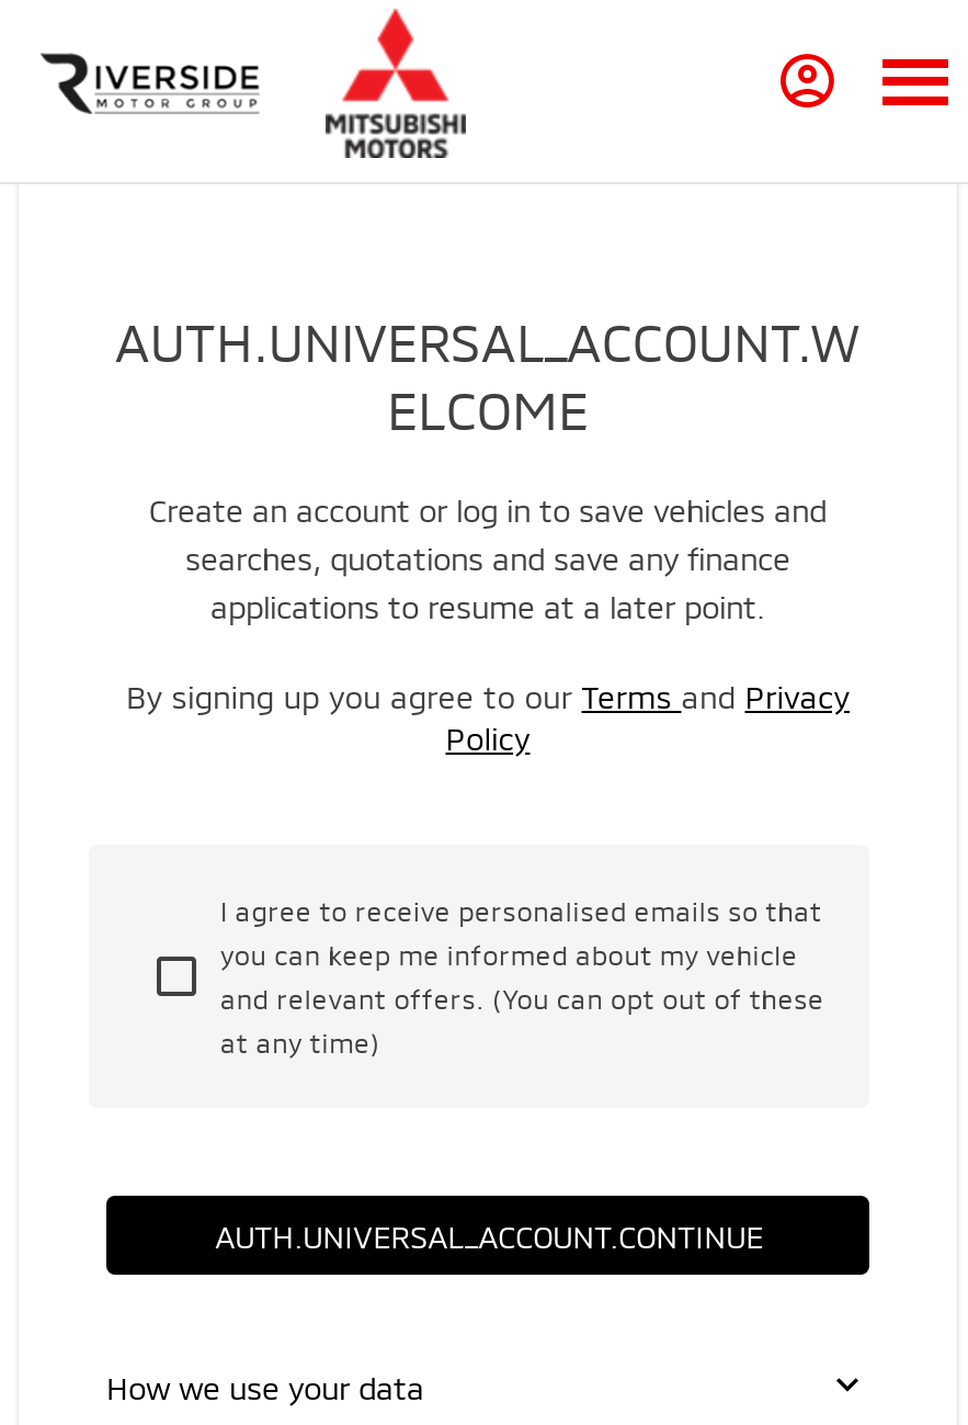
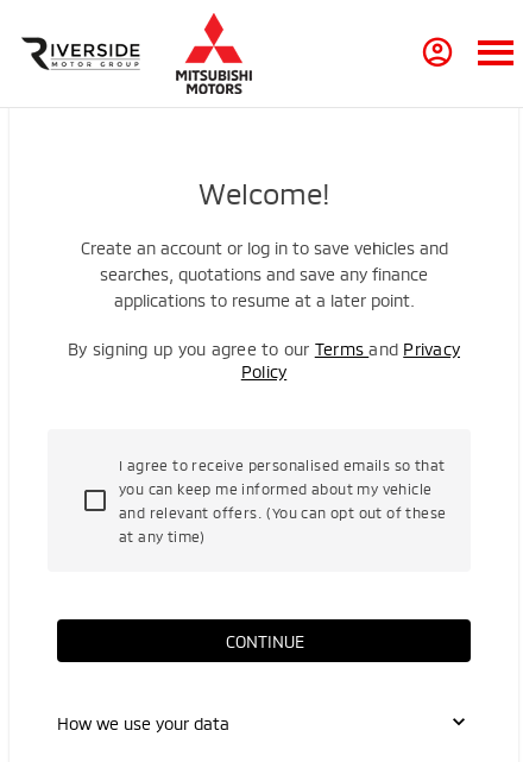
- AUTH.UNIVERSAL_ACCOUNT.W
- ELCOME
+ Welcome!

- AUTH.UNIVERSAL_ACCOUNT.CONTINUE
+ CONTINUE
